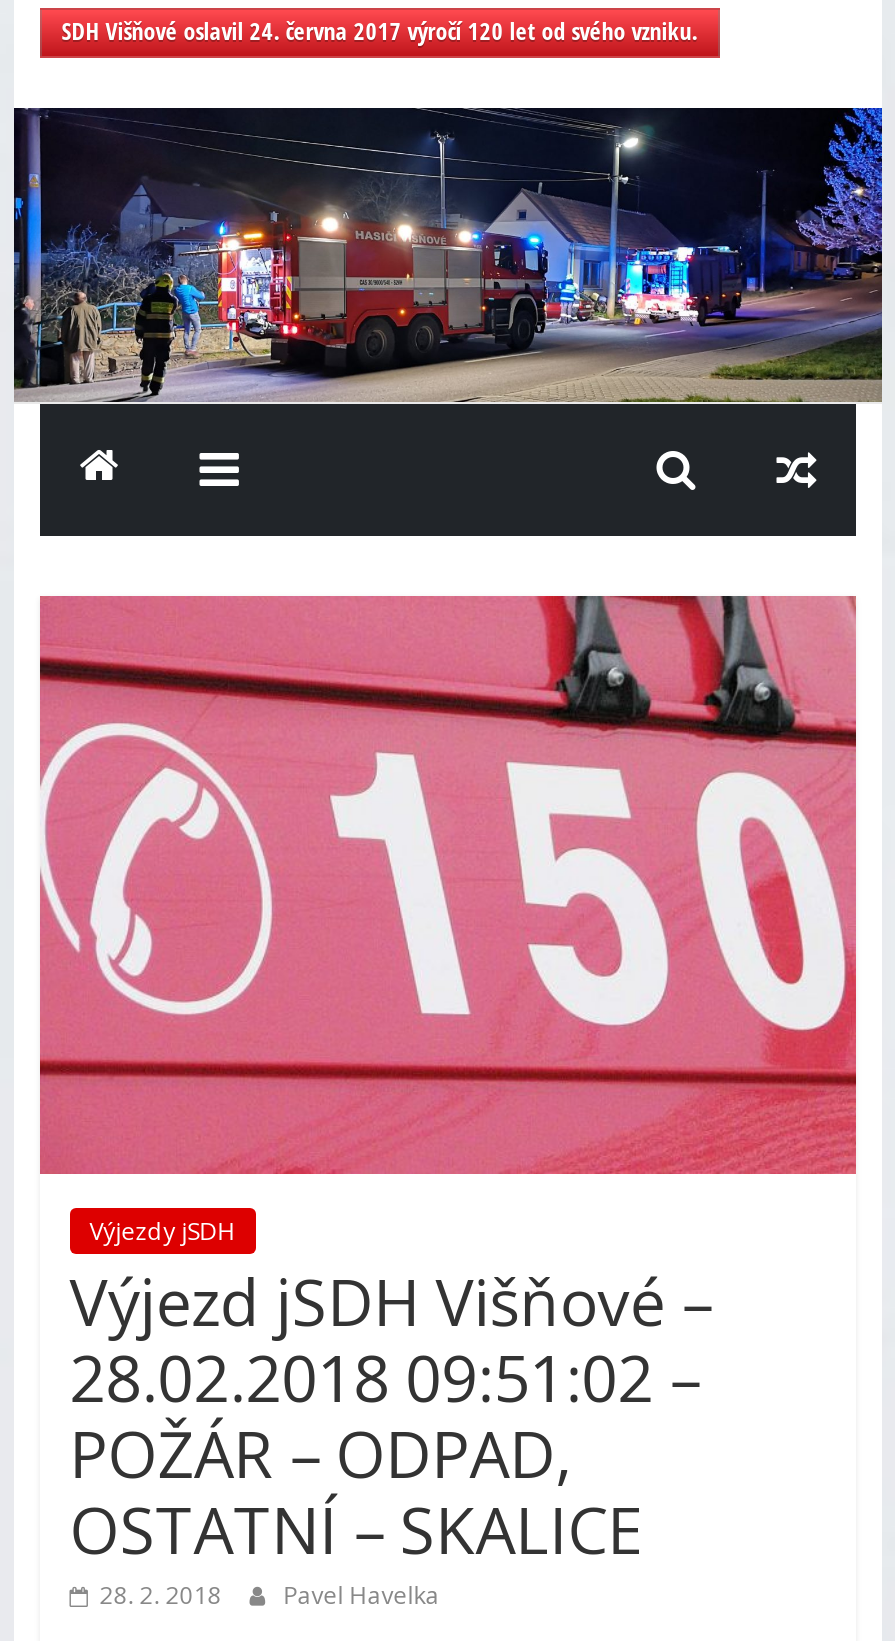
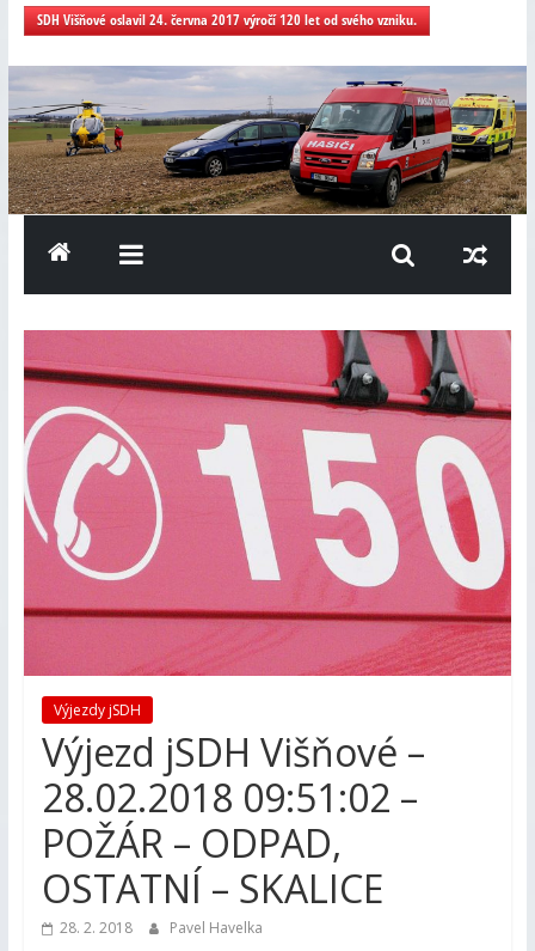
- [image]
+ [image]
